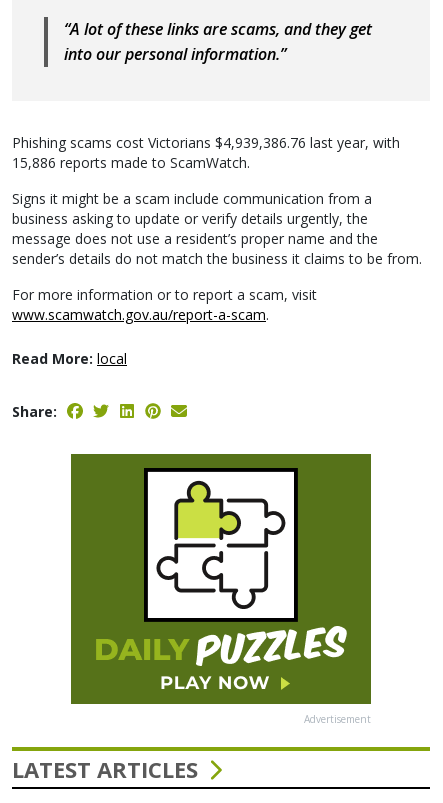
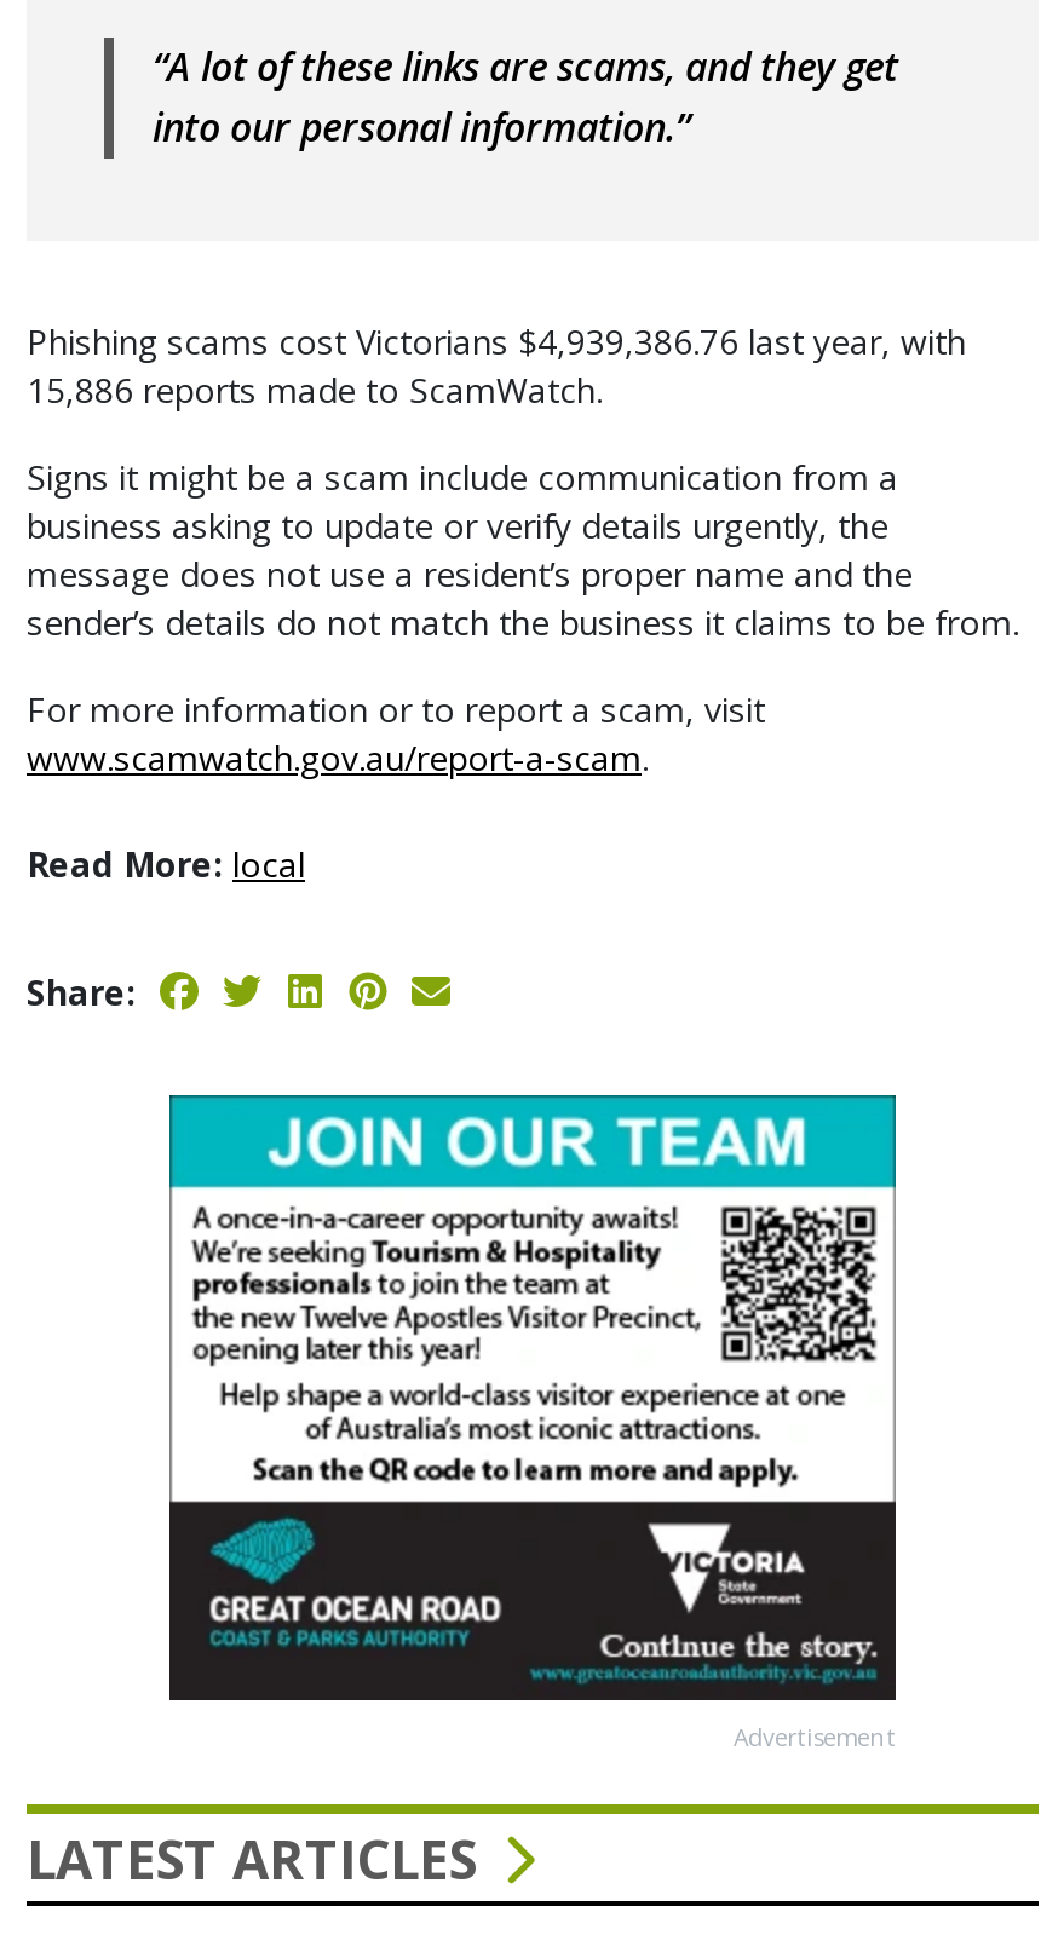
- [image]
+ [image]
